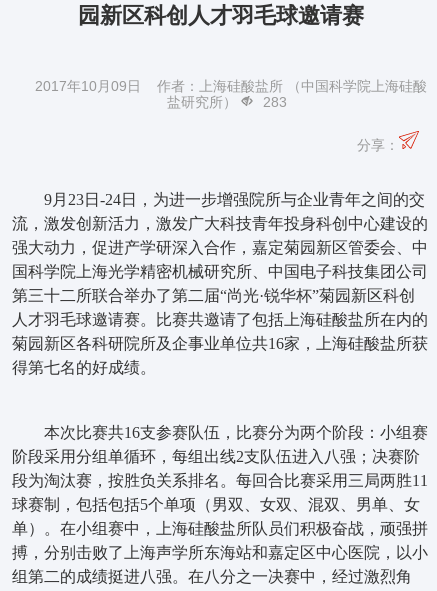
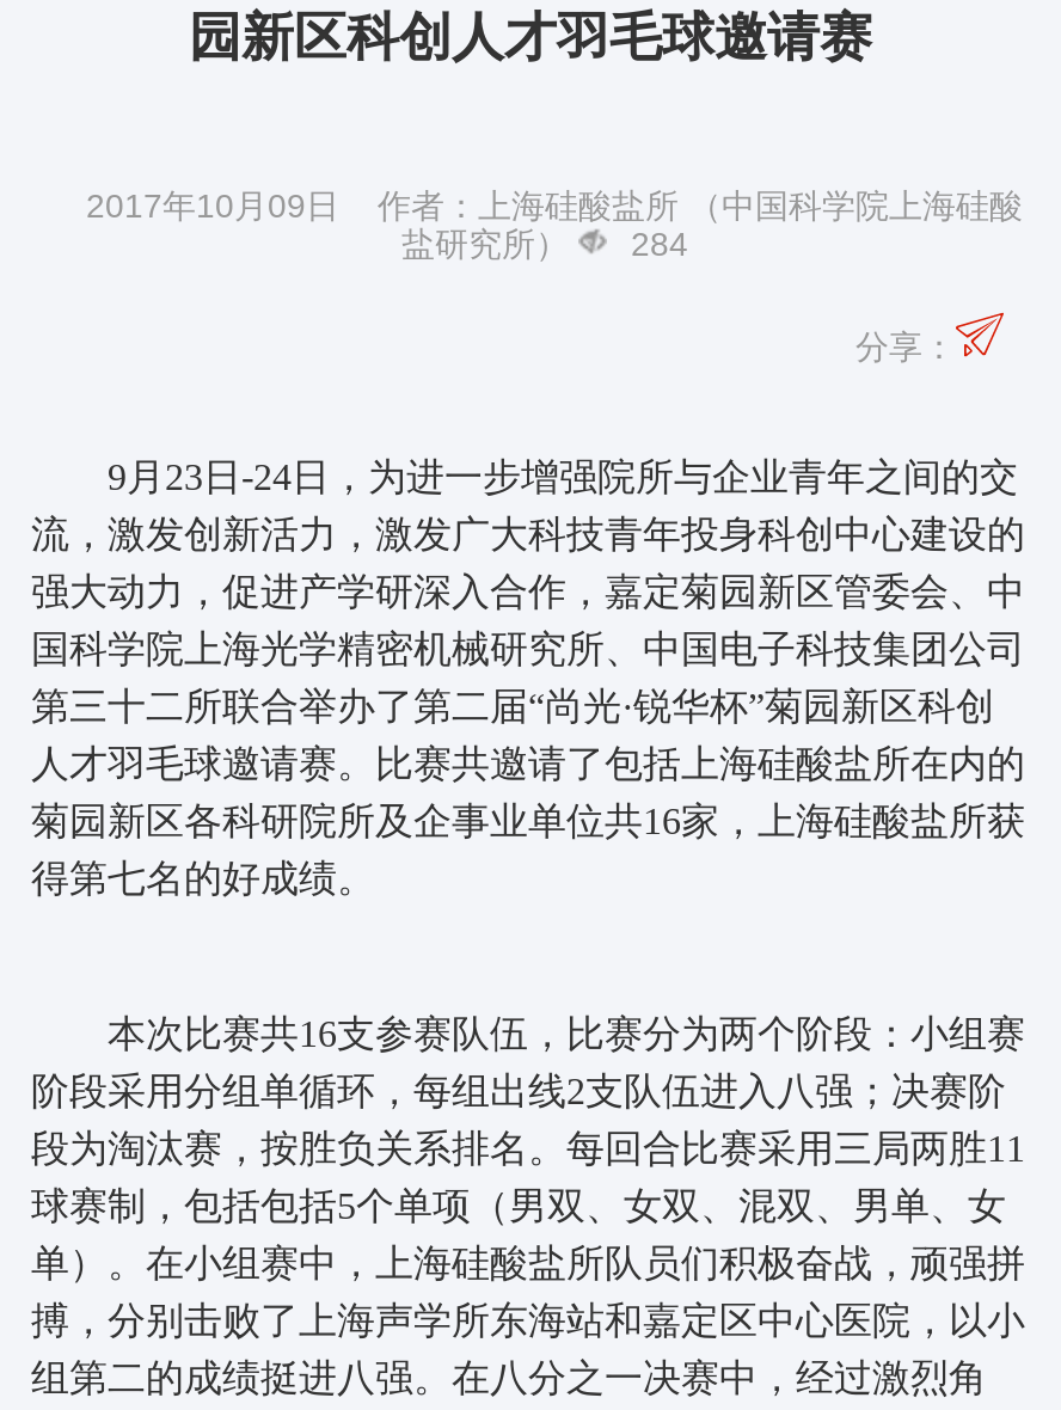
- 盐研究所） 283
+ 盐研究所） 284
